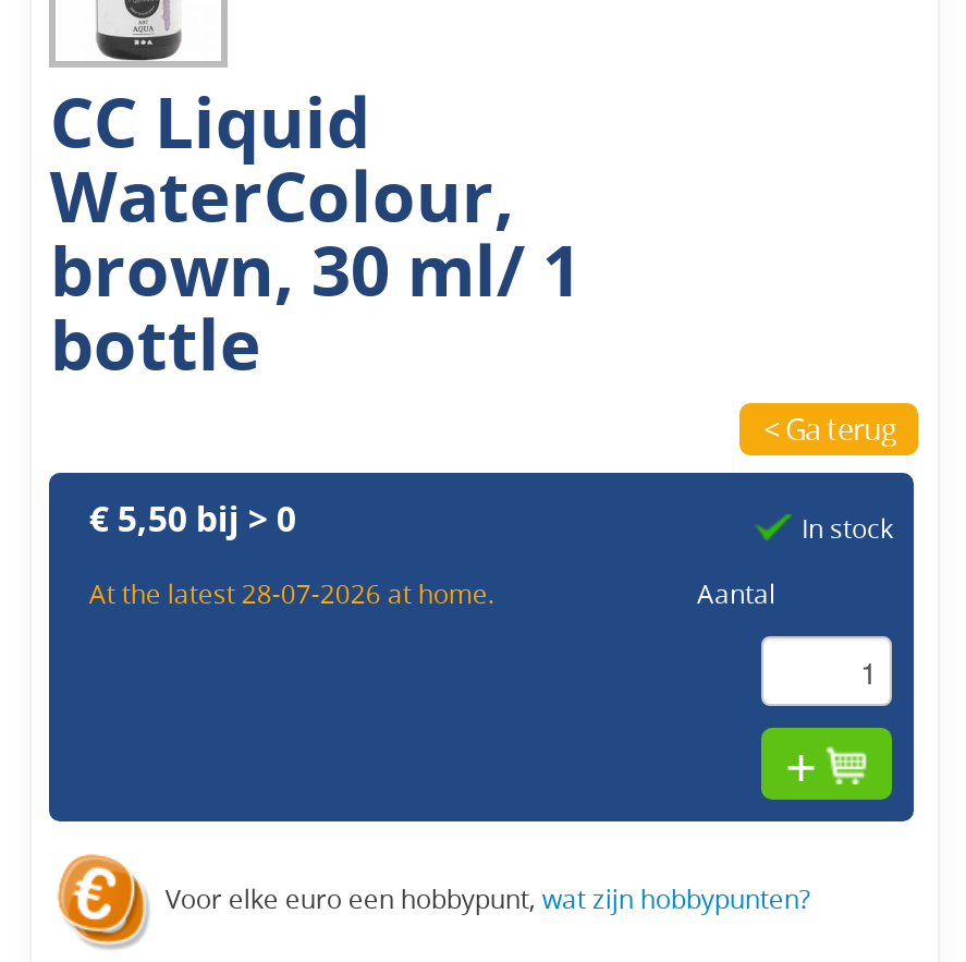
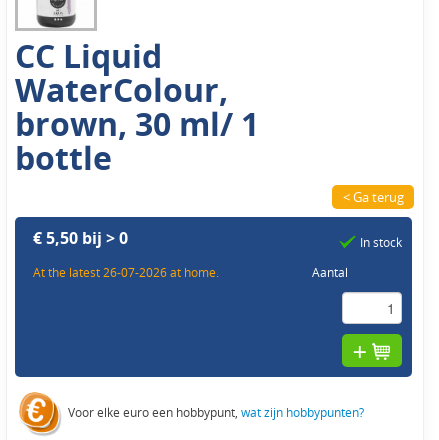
- At the latest 28-07-2026 at home.
+ At the latest 26-07-2026 at home.
